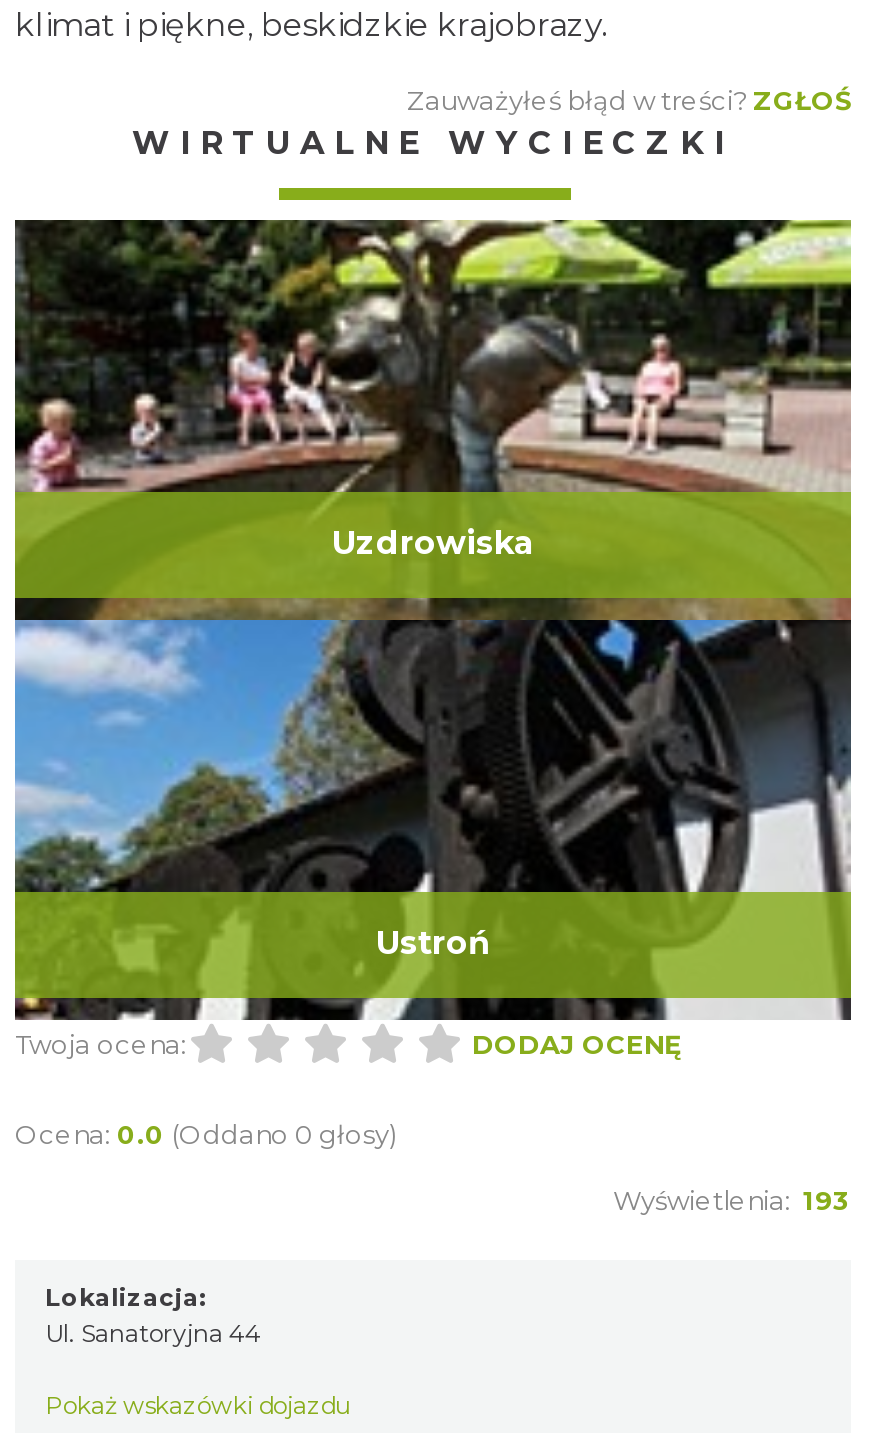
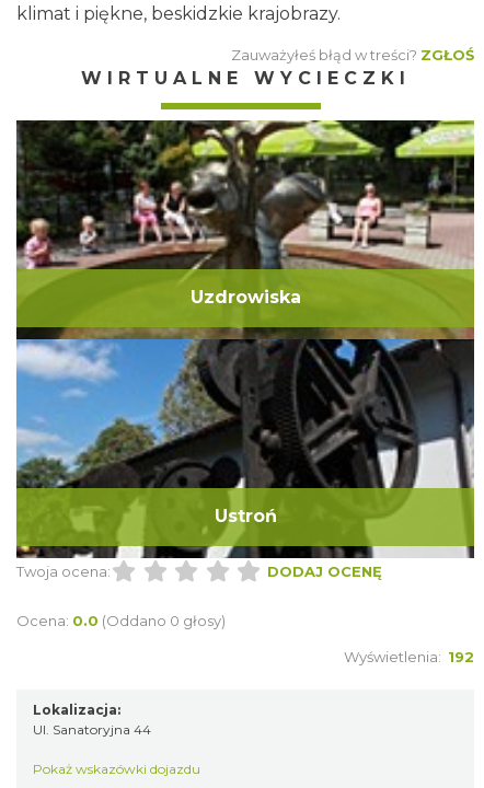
- Wyświetlenia: 193
+ Wyświetlenia: 192
